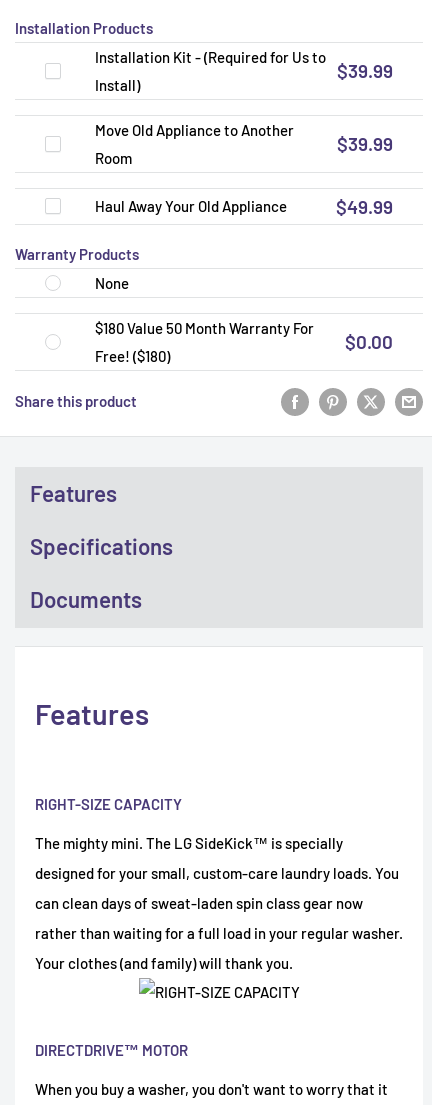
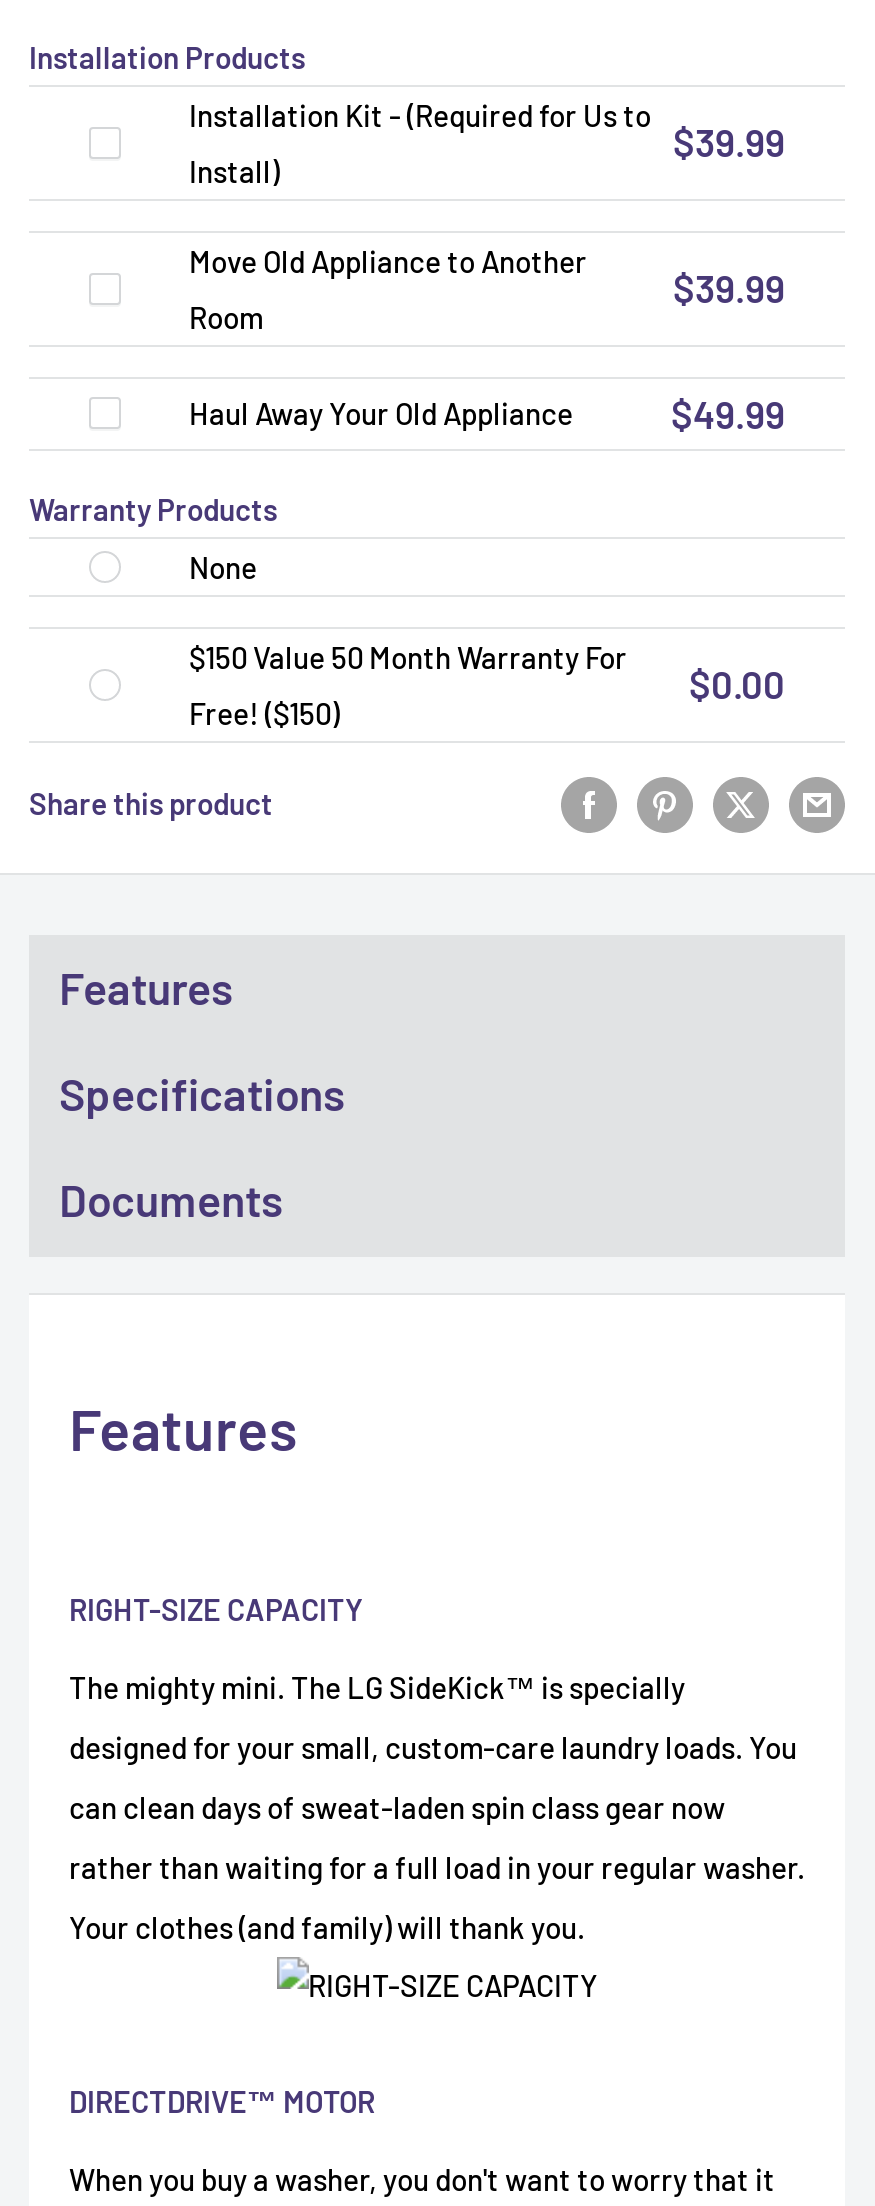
- $180 Value 50 Month Warranty For
+ $150 Value 50 Month Warranty For

- Free! ($180)
+ Free! ($150)
